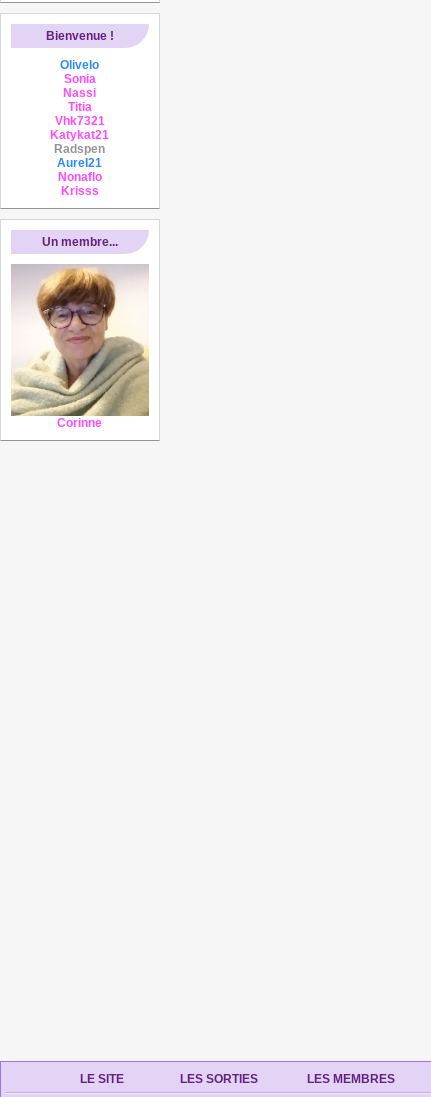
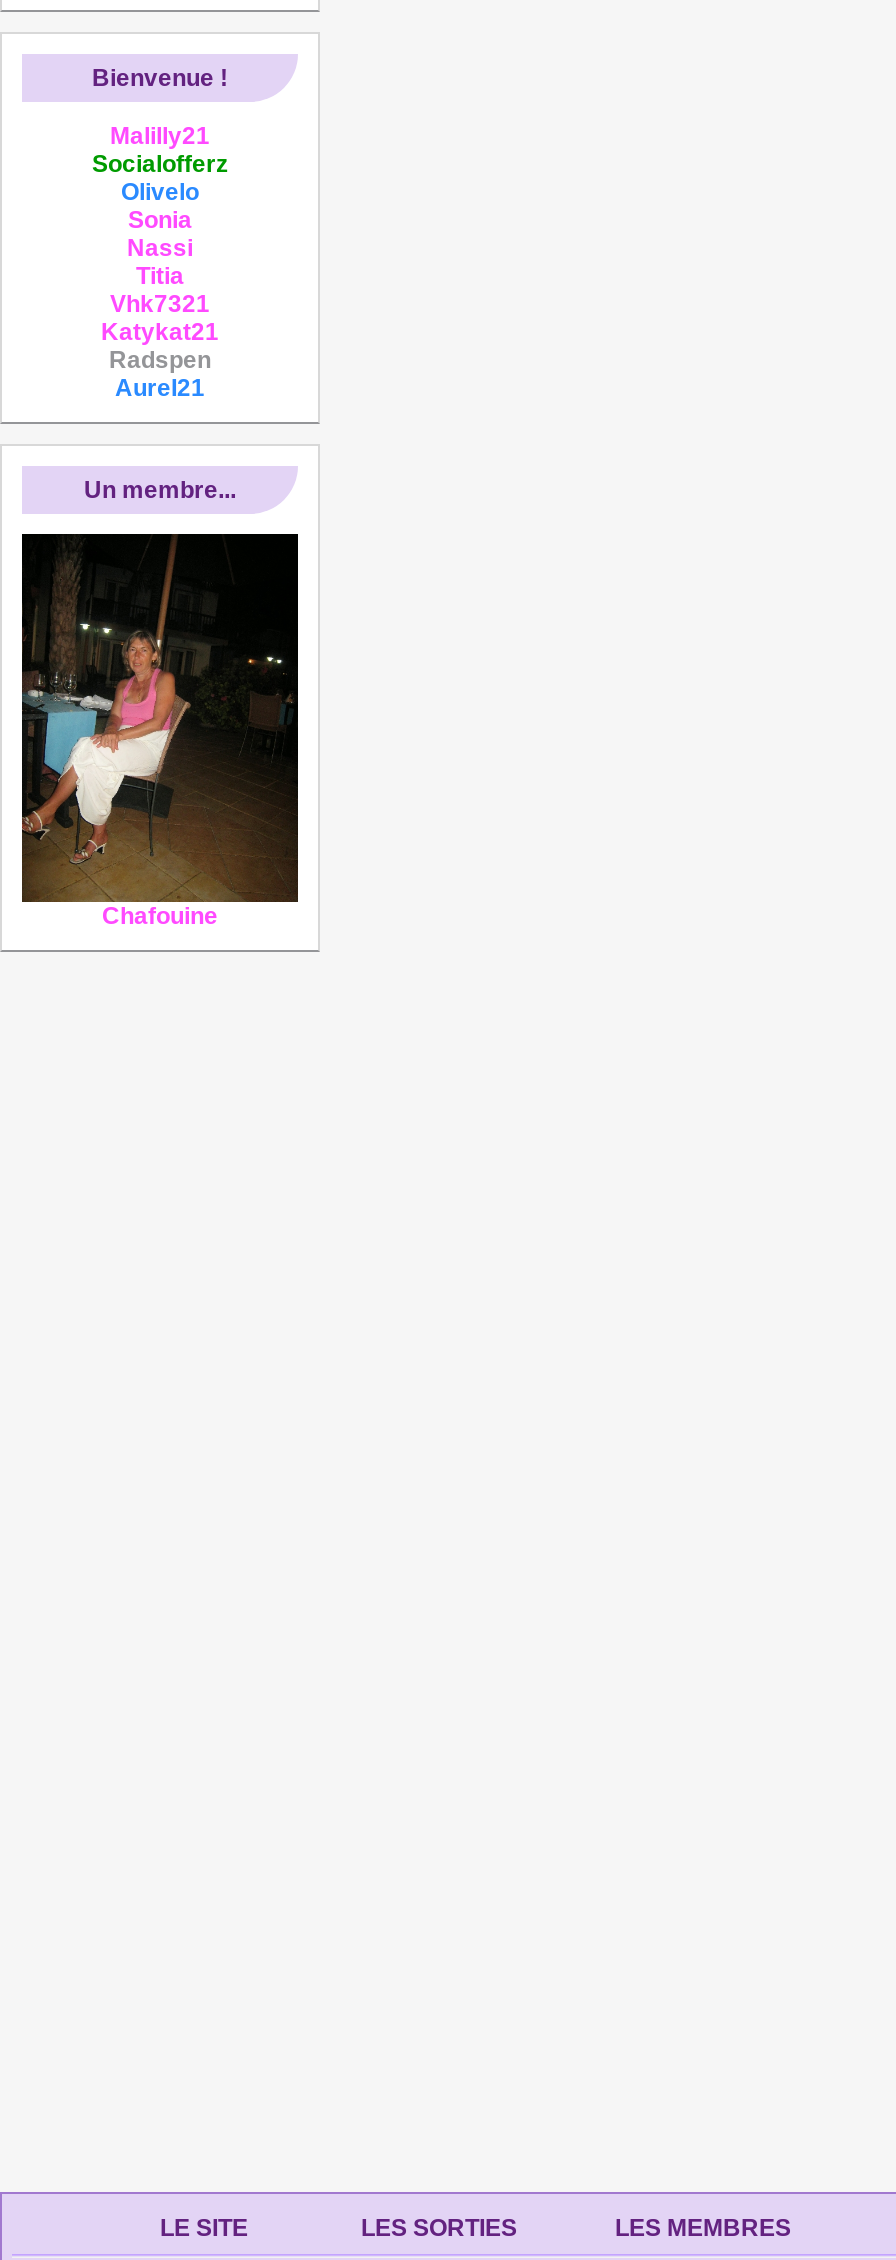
+ Malilly21
+ Socialofferz

- Nonaflo
- Krisss

- [image]
- Corinne
+ [image]
+ Chafouine
